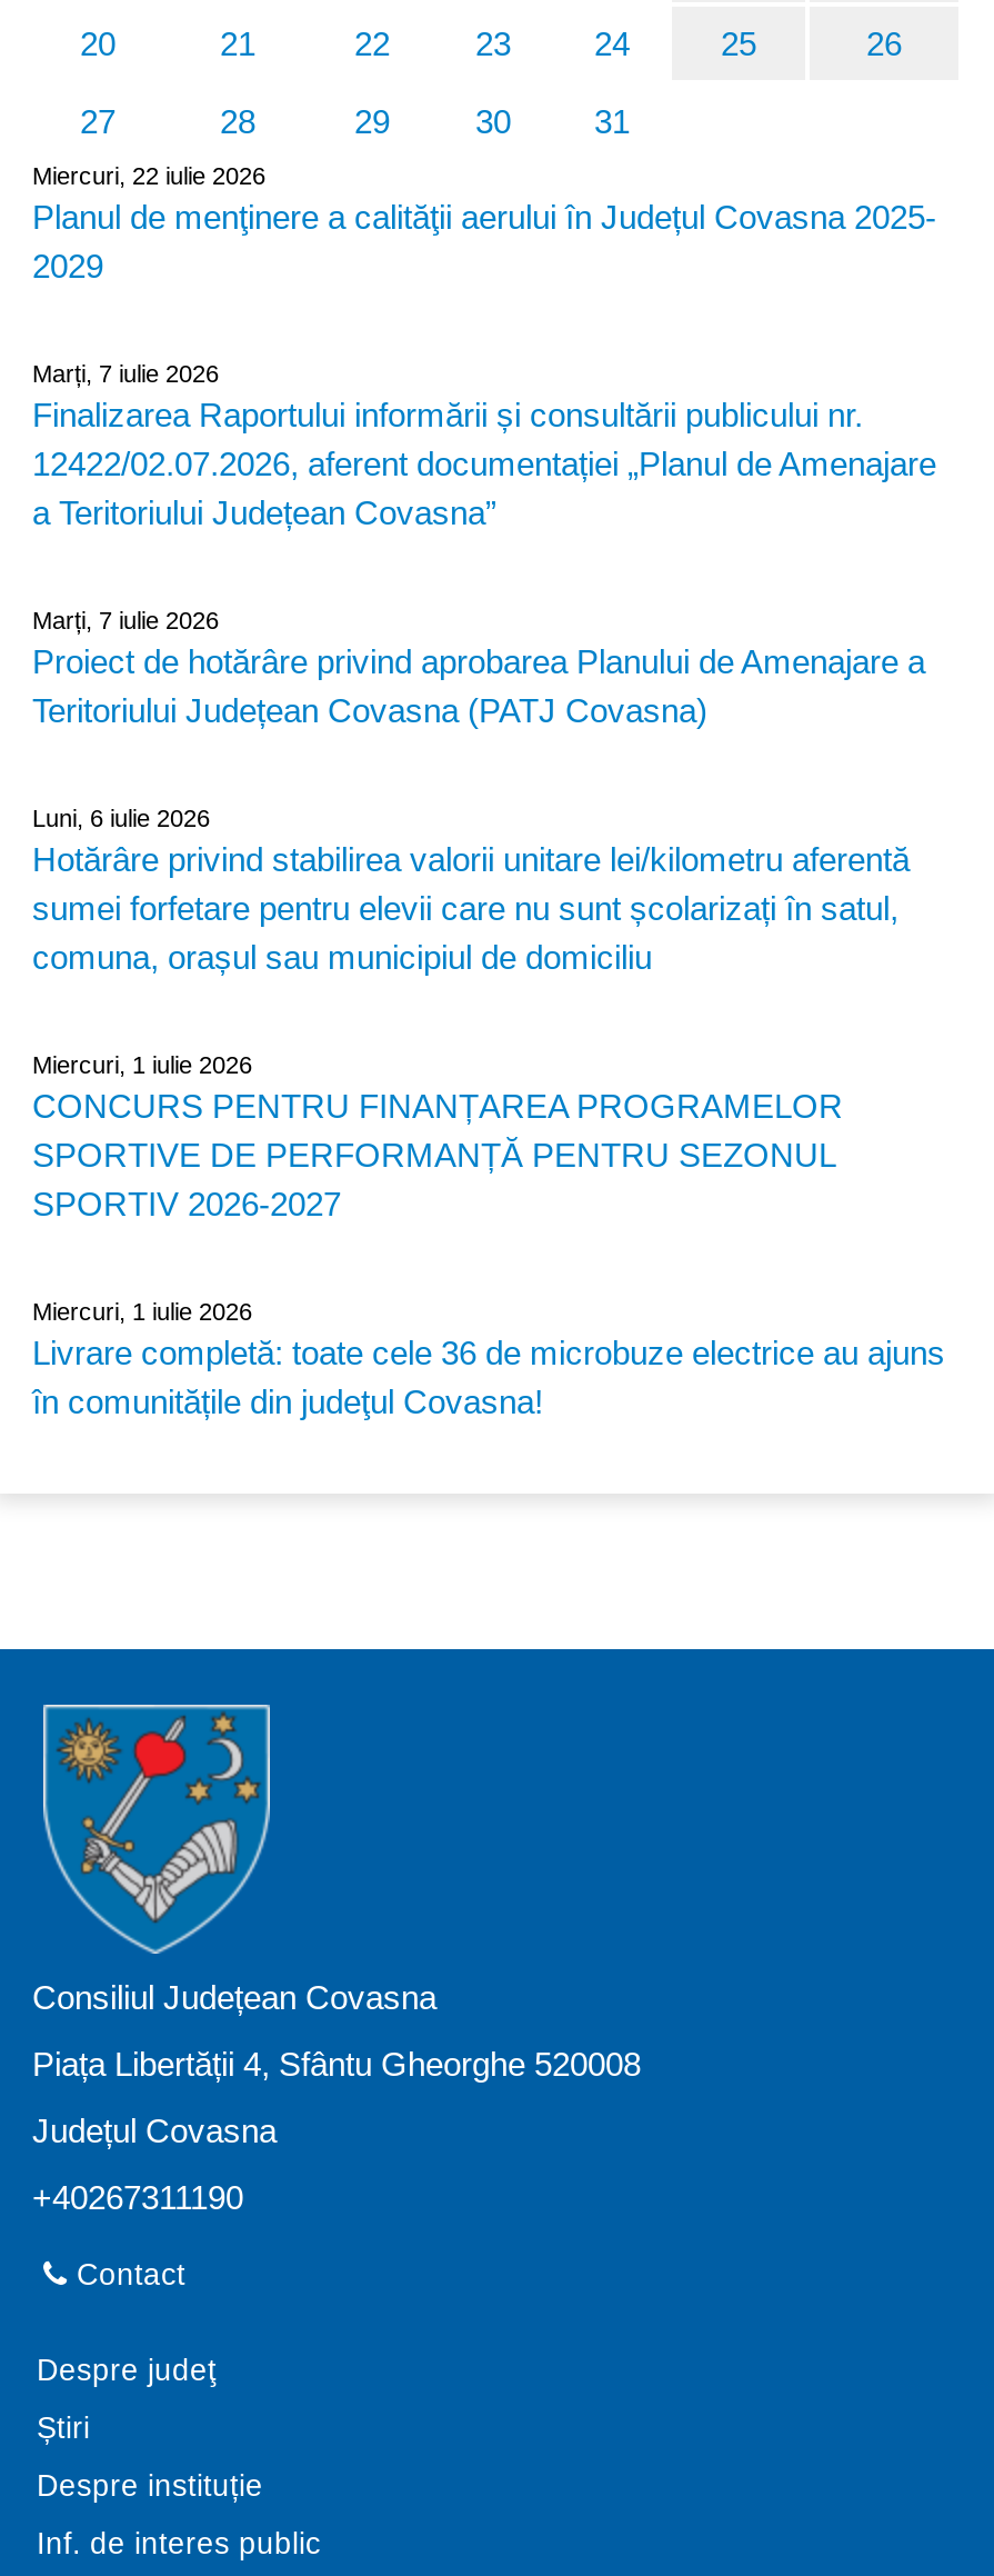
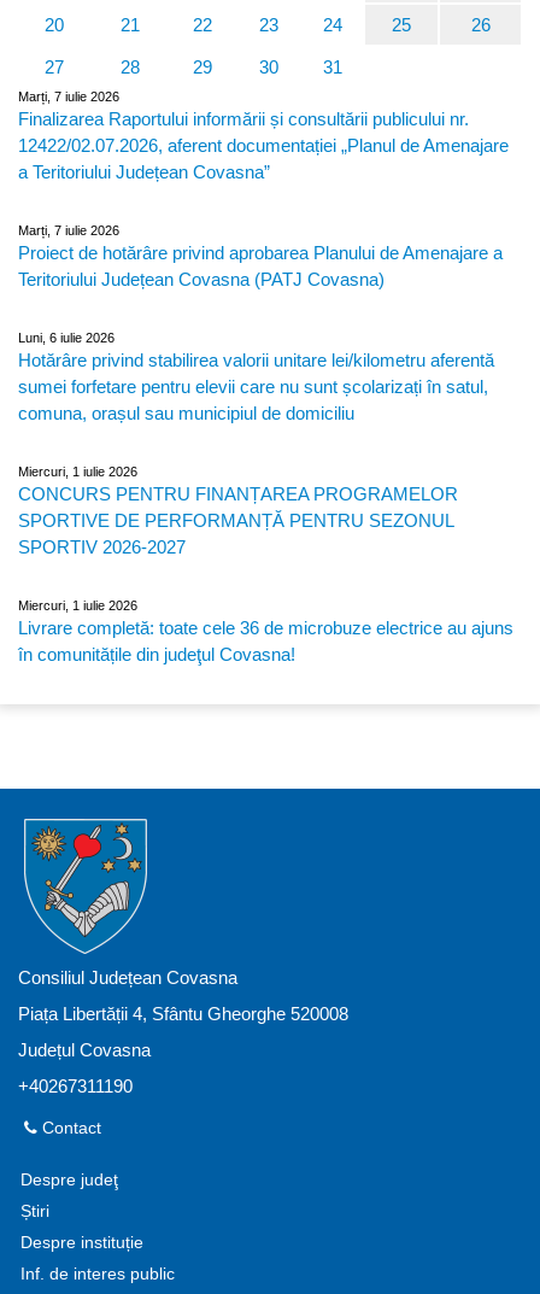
- Miercuri, 22 iulie 2026
- Planul de menţinere a calităţii aerului în Județul Covasna 2025-
- 2029
